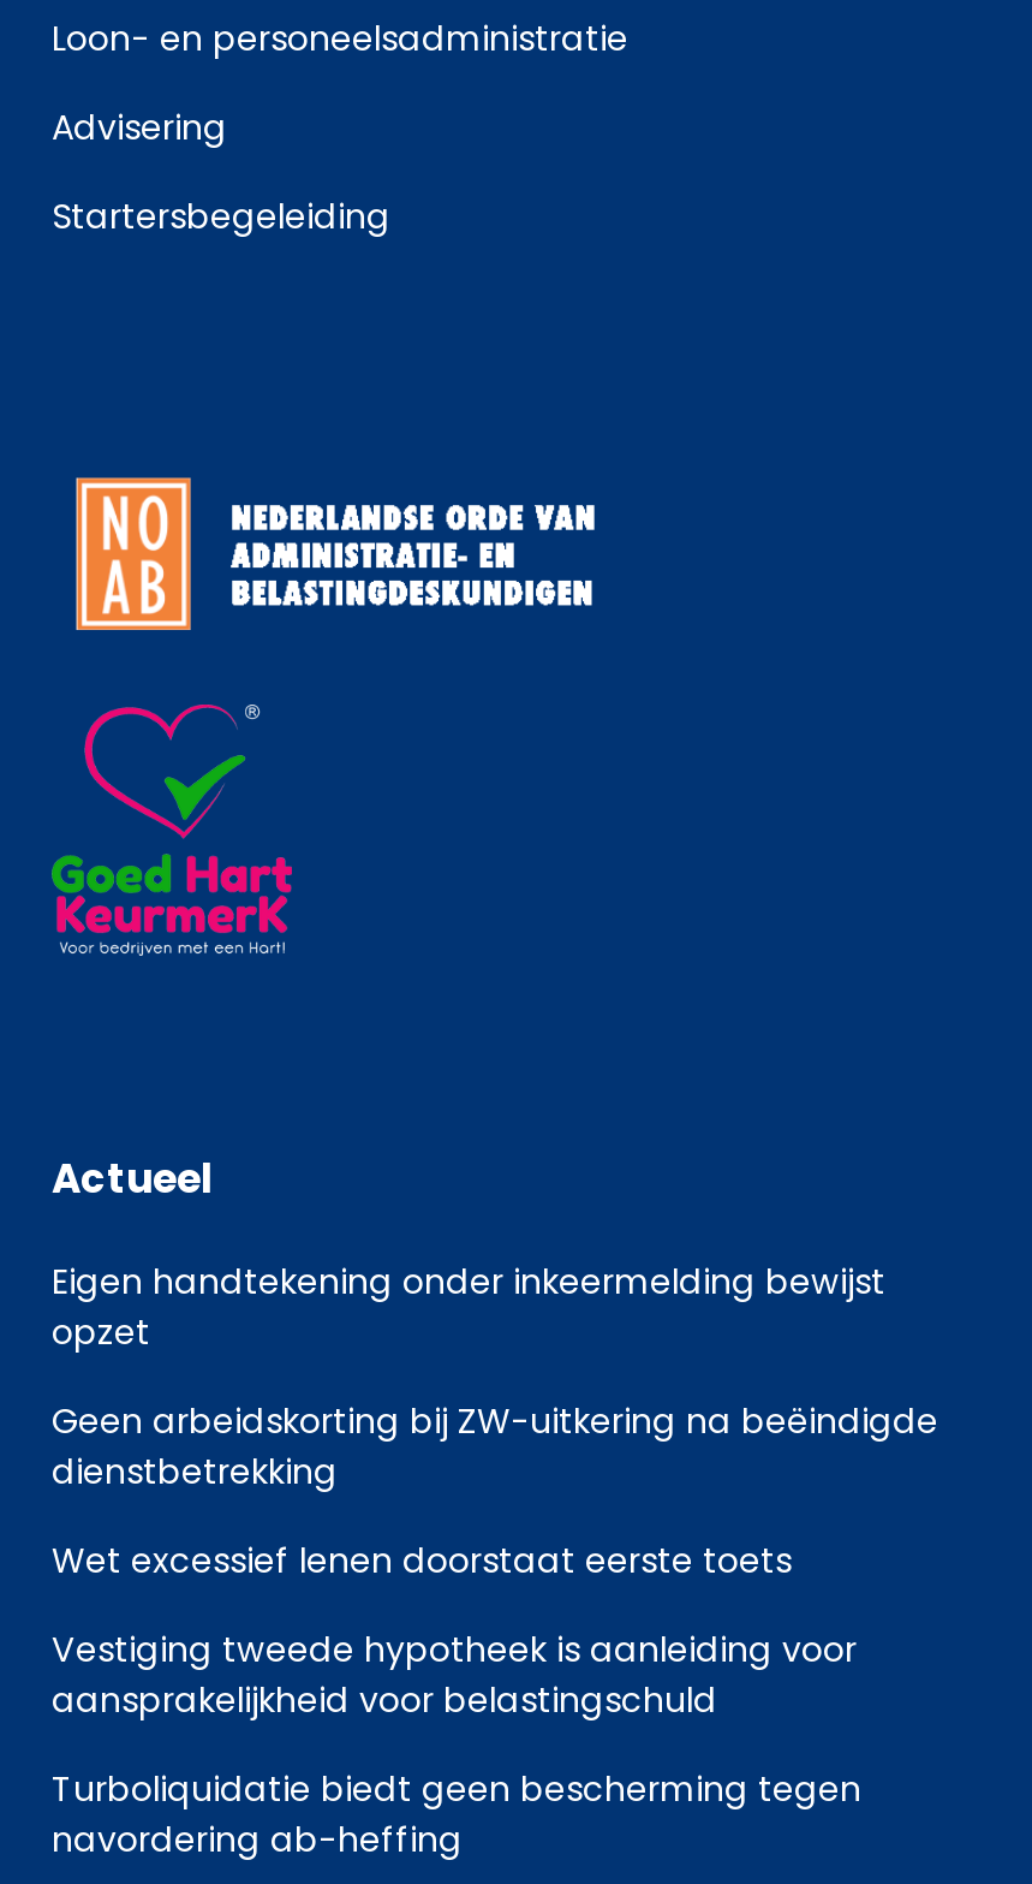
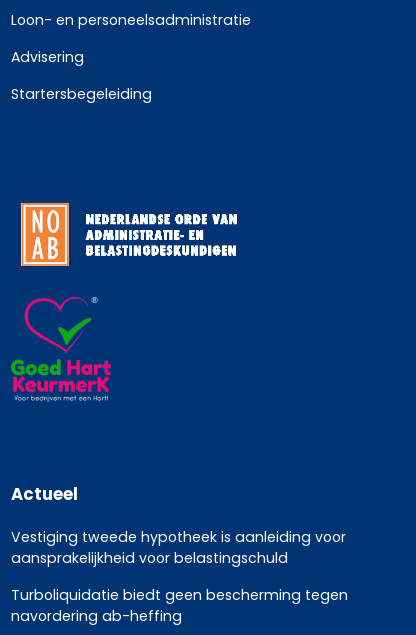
- Eigen handtekening onder inkeermelding bewijst
- opzet
- Geen arbeidskorting bij ZW-uitkering na beëindigde
- dienstbetrekking
- Wet excessief lenen doorstaat eerste toets
